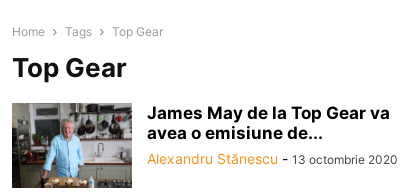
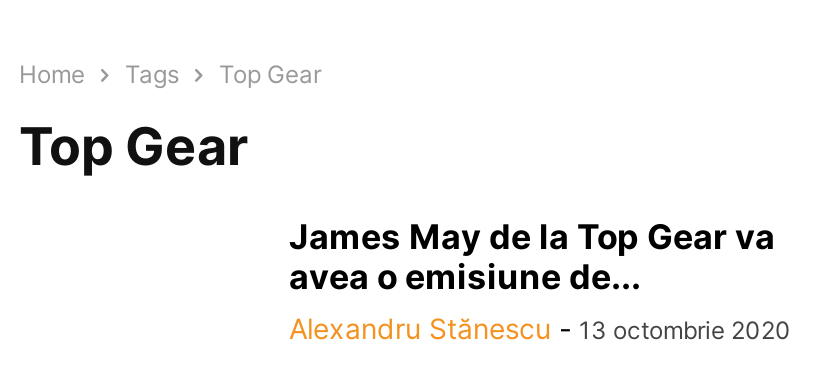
- [image]
